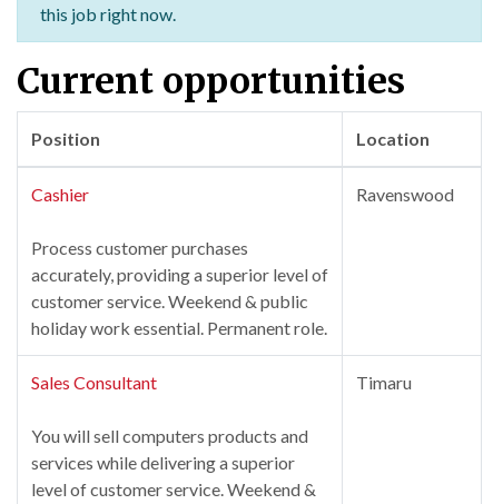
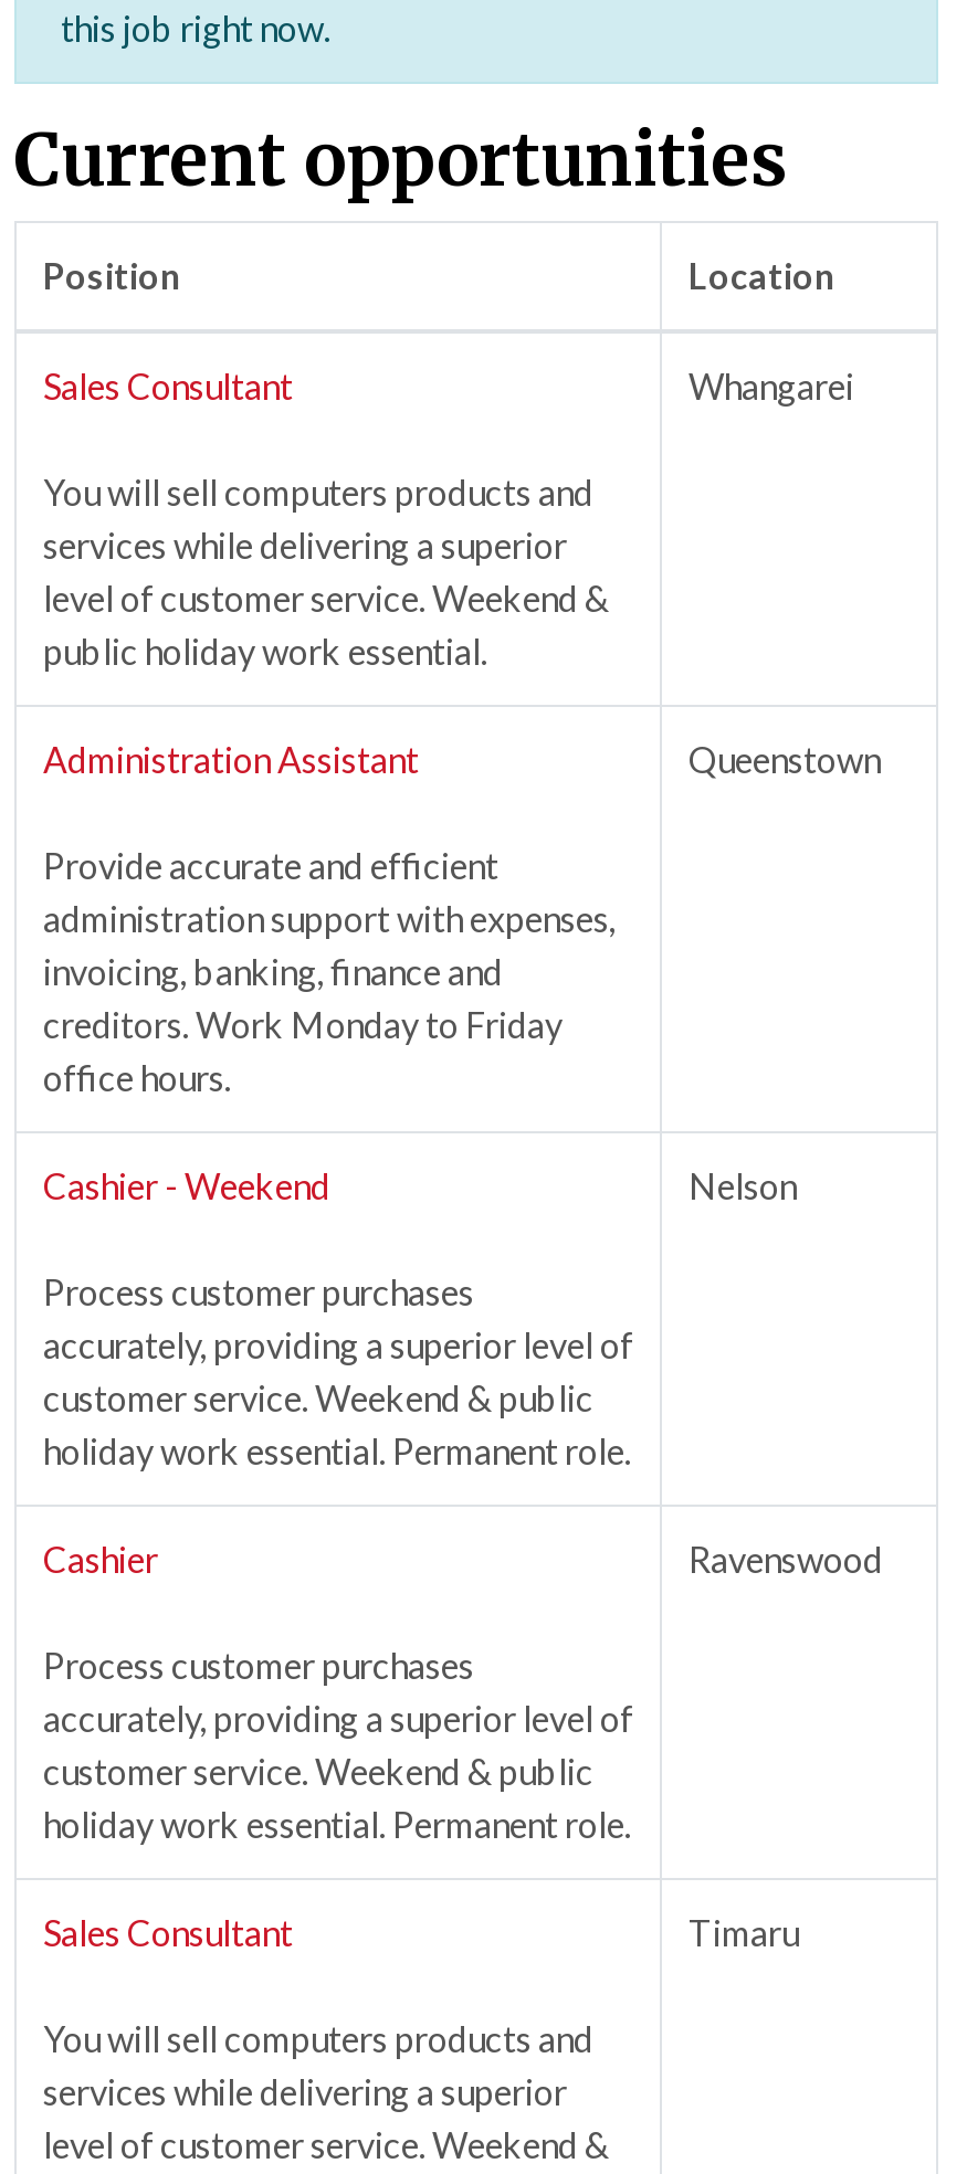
+ Sales Consultant
+ You will sell computers products and
+ services while delivering a superior
+ level of customer service. Weekend &
+ public holiday work essential.

+ Administration Assistant
+ Provide accurate and efficient
+ administration support with expenses,
+ invoicing, banking, finance and
+ creditors. Work Monday to Friday
+ office hours.

+ Cashier - Weekend
+ Process customer purchases
+ accurately, providing a superior level of
+ customer service. Weekend & public
+ holiday work essential. Permanent role.

+ Whangarei

+ Queenstown

+ Nelson
